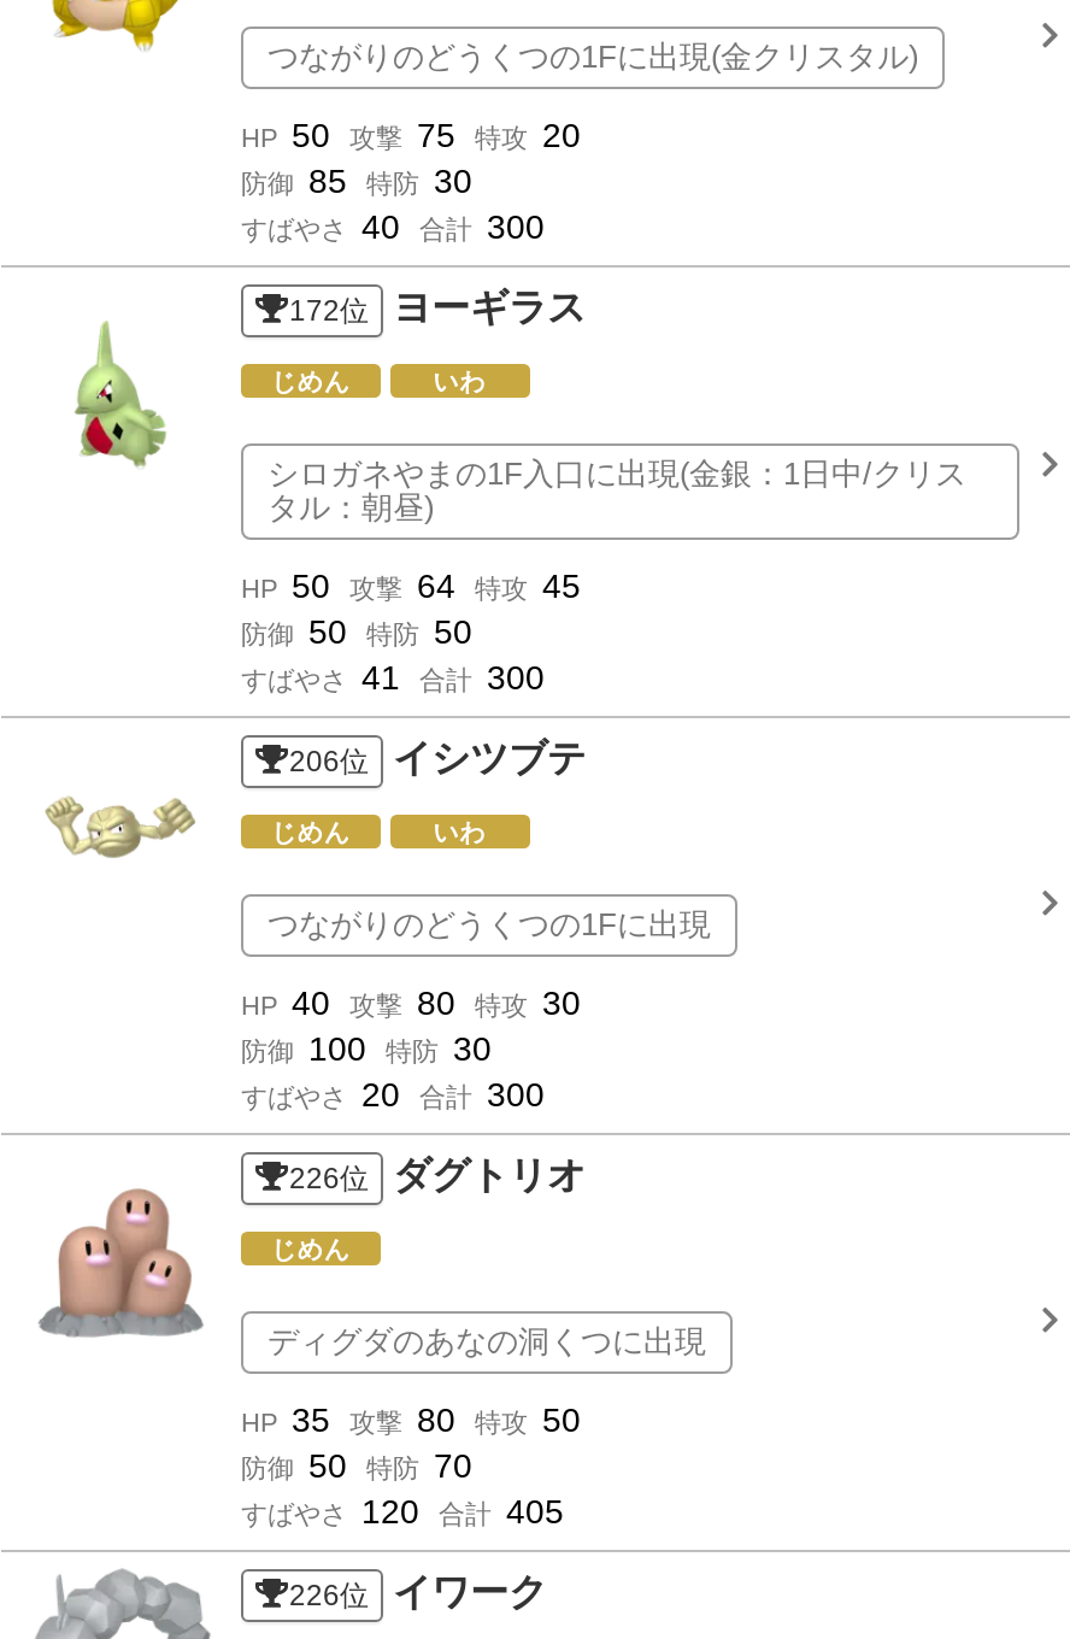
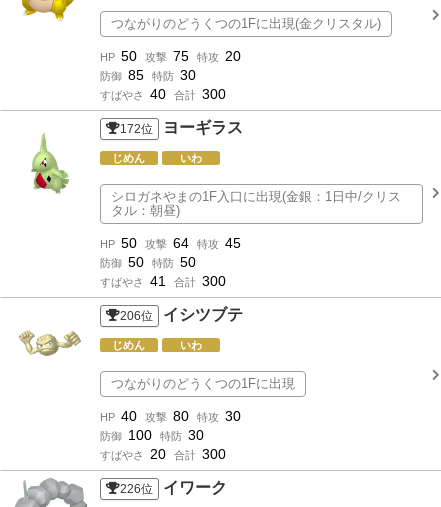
- [image]
- 226位 ダグトリオ
- じめん
- ディグダのあなの洞くつに出現
- HP 35
- 攻撃 80
- 特攻 50
- 防御 50
- 特防 70
- すばやさ 120
- 合計 405
